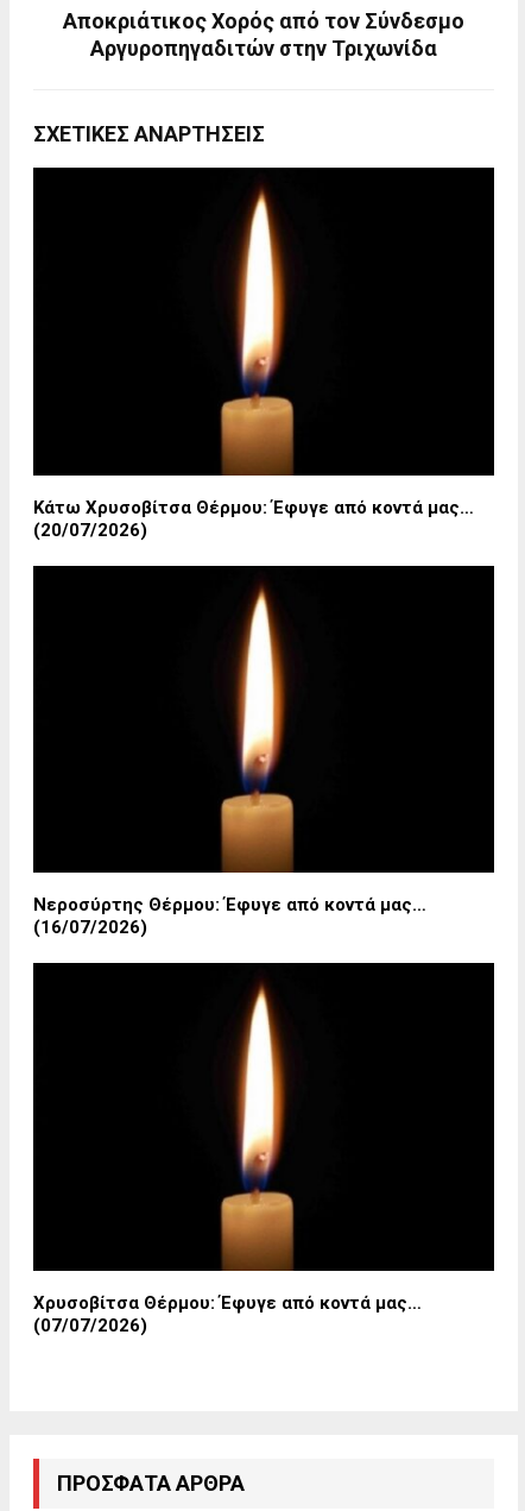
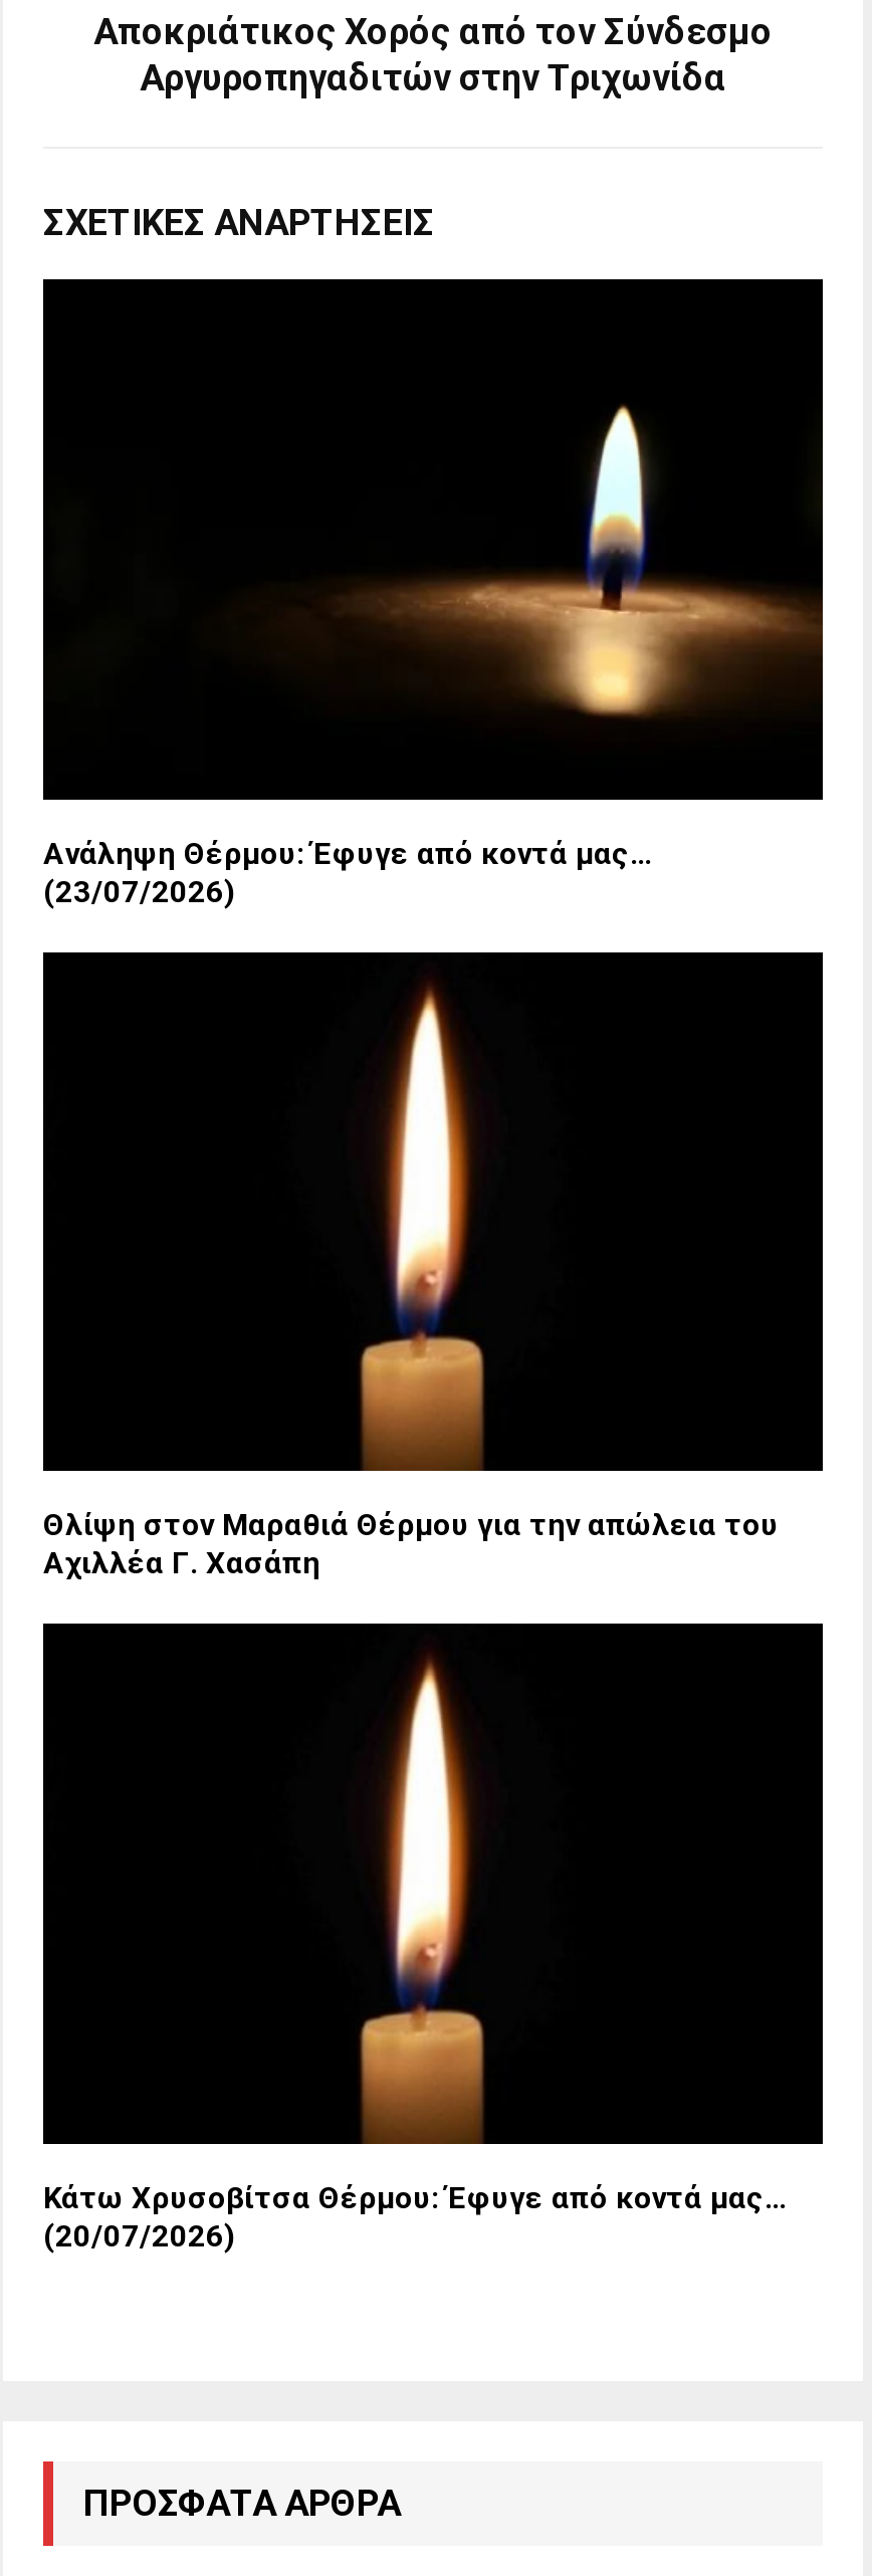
+ [image]
+ Ανάληψη Θέρμου: Έφυγε από κοντά μας…
+ (23/07/2026)

+ Θλίψη στον Μαραθιά Θέρμου για την απώλεια του
+ Αχιλλέα Γ. Χασάπη

moved down: [image] | Κάτω Χρυσοβίτσα Θέρμου: Έφυγε από κοντά μας… | (20/07/2026)

- Νεροσύρτης Θέρμου: Έφυγε από κοντά μας…
- (16/07/2026)

- Χρυσοβίτσα Θέρμου: Έφυγε από κοντά μας…
- (07/07/2026)
